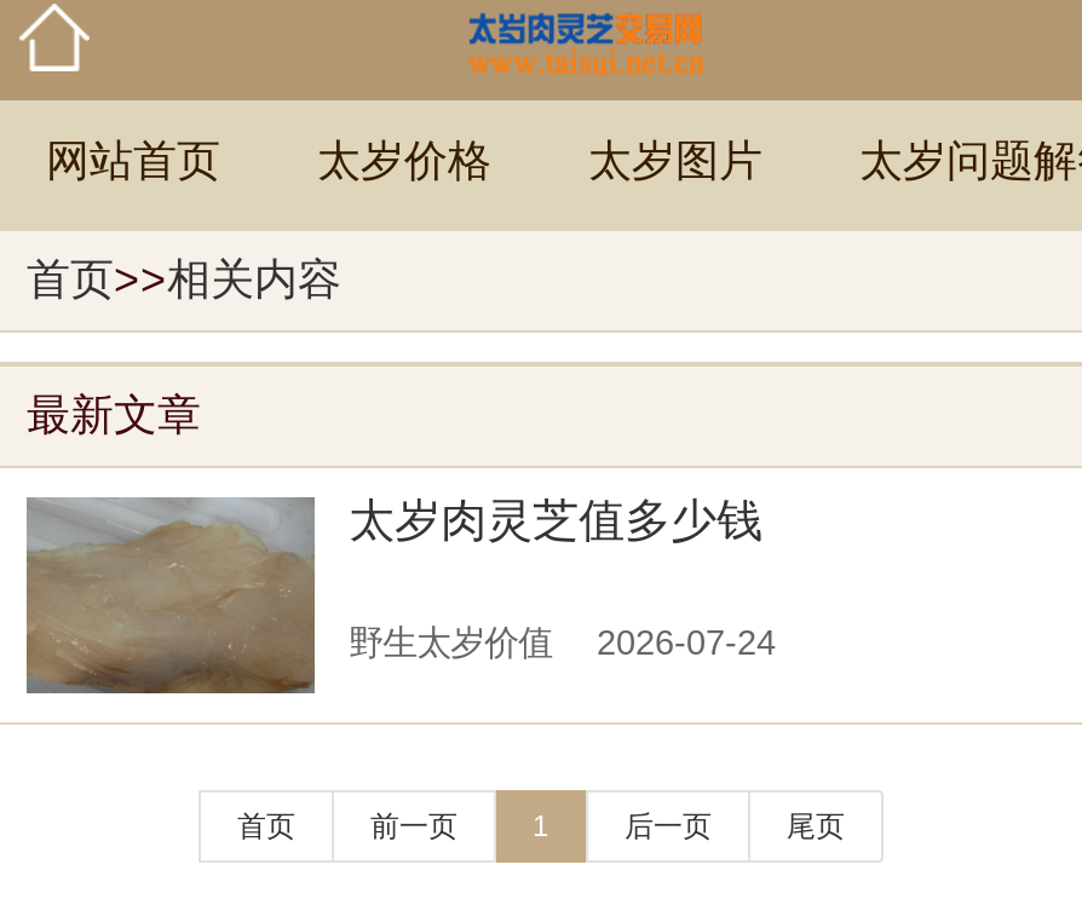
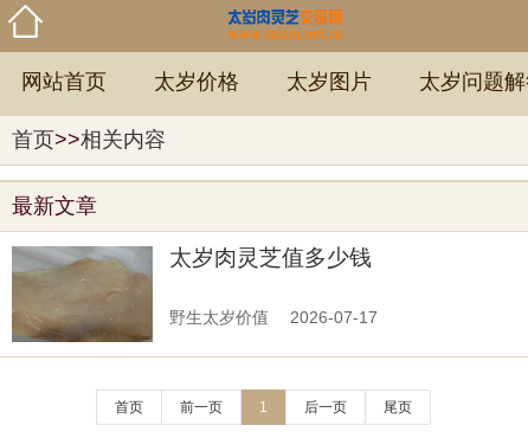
- 野生太岁价值 2026-07-24
+ 野生太岁价值 2026-07-17
